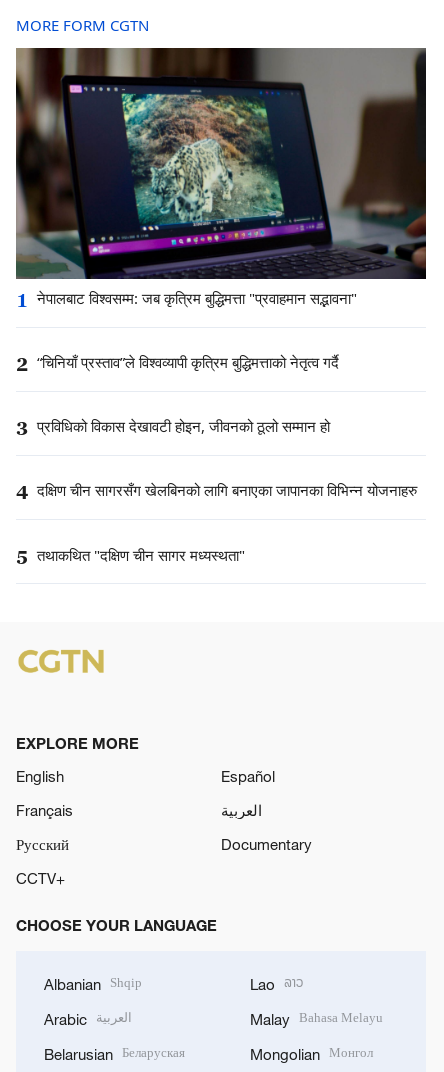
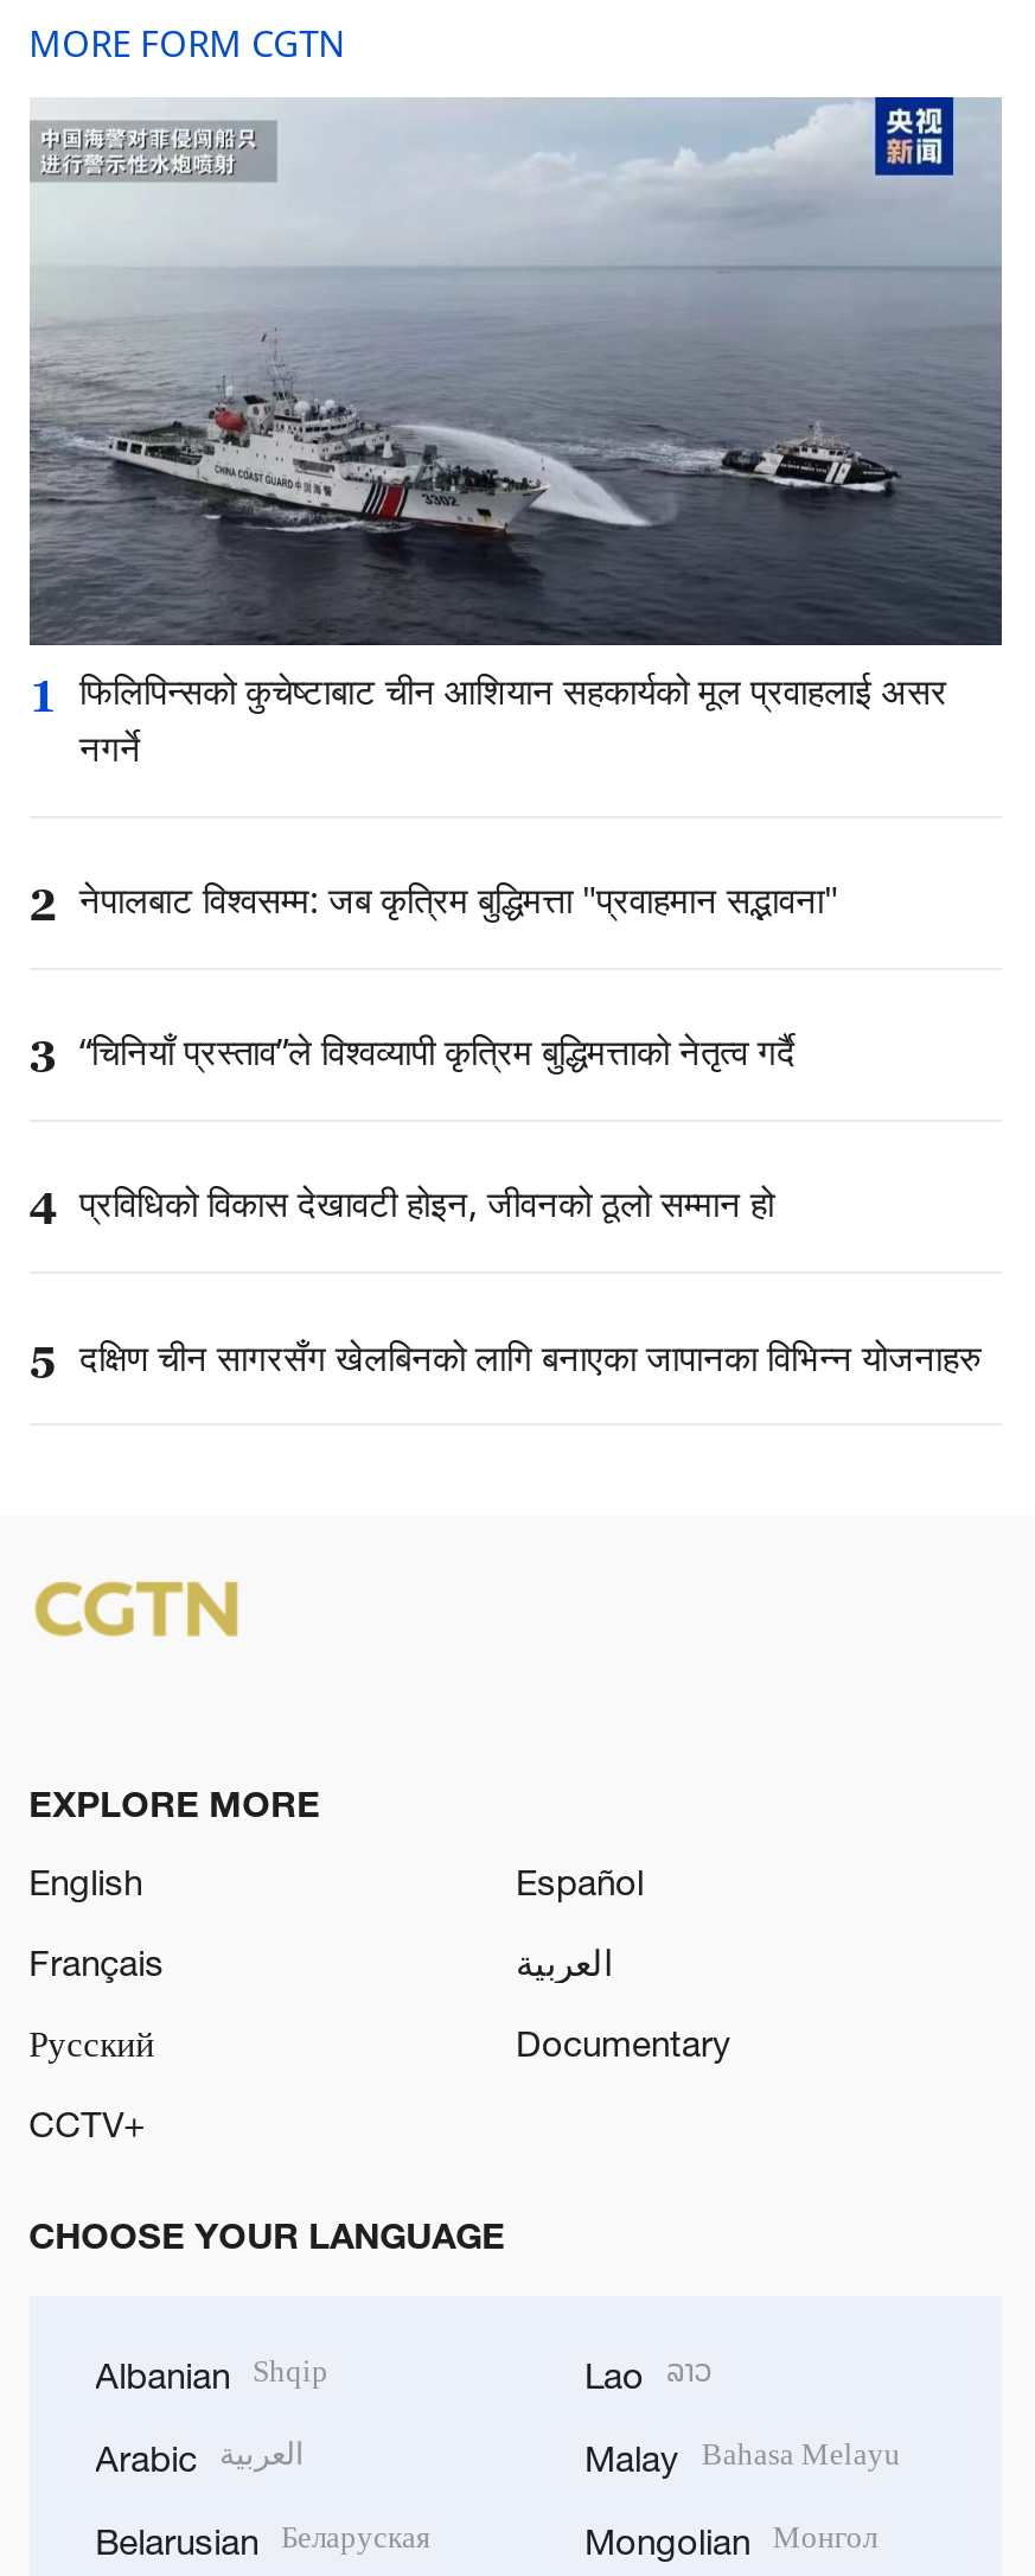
- [image]
- 1 नेपालबाट विश्वसम्म: जब कृत्रिम बुद्धिमत्ता "प्रवाहमान सद्भावना"
+ [image]
+ 1 फिलिपिन्सको कुचेष्टाबाट चीन आशियान सहकार्यको मूल प्रवाहलाई असर
+ नगर्ने

- 2 “चिनियाँ प्रस्ताव”ले विश्वव्यापी कृत्रिम बुद्धिमत्ताको नेतृत्व गर्दै
+ 2 नेपालबाट विश्वसम्म: जब कृत्रिम बुद्धिमत्ता "प्रवाहमान सद्भावना"

- 3 प्रविधिको विकास देखावटी होइन, जीवनको ठूलो सम्मान हो
+ 3 “चिनियाँ प्रस्ताव”ले विश्वव्यापी कृत्रिम बुद्धिमत्ताको नेतृत्व गर्दै

- 4 दक्षिण चीन सागरसँग खेलबिनको लागि बनाएका जापानका विभिन्न योजनाहरु
+ 4 प्रविधिको विकास देखावटी होइन, जीवनको ठूलो सम्मान हो

- 5 तथाकथित "दक्षिण चीन सागर मध्यस्थता"
+ 5 दक्षिण चीन सागरसँग खेलबिनको लागि बनाएका जापानका विभिन्न योजनाहरु
